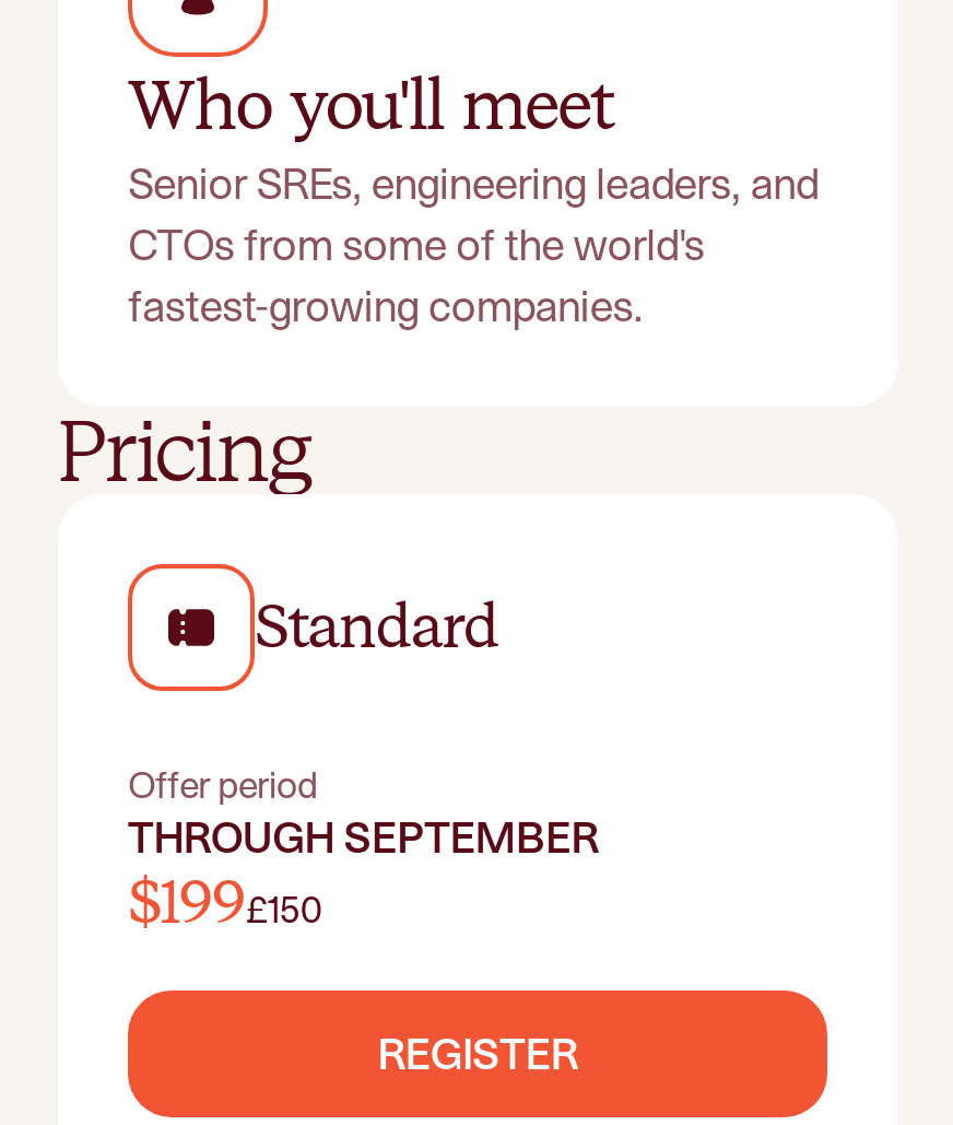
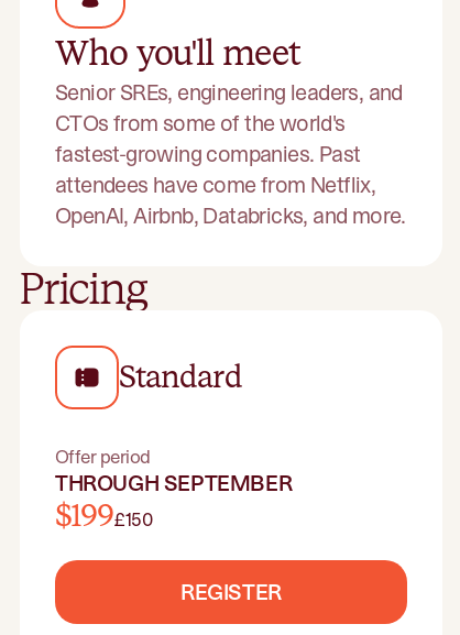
- fastest-growing companies.
+ fastest-growing companies. Past
+ attendees have come from Netflix,
+ OpenAI, Airbnb, Databricks, and more.
